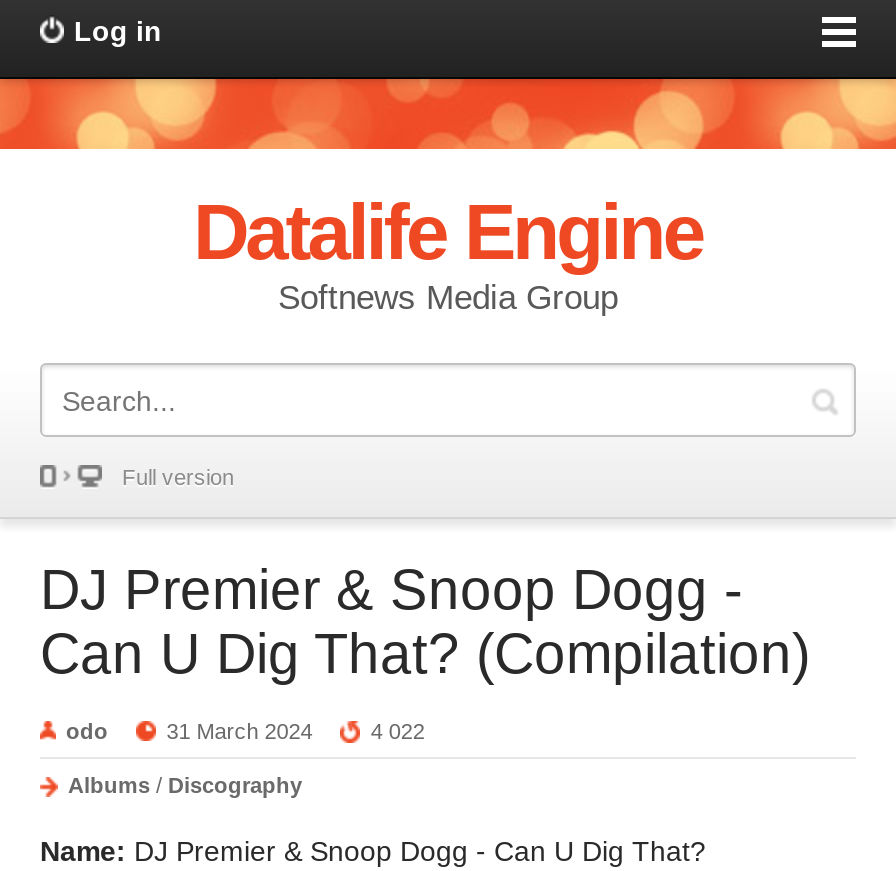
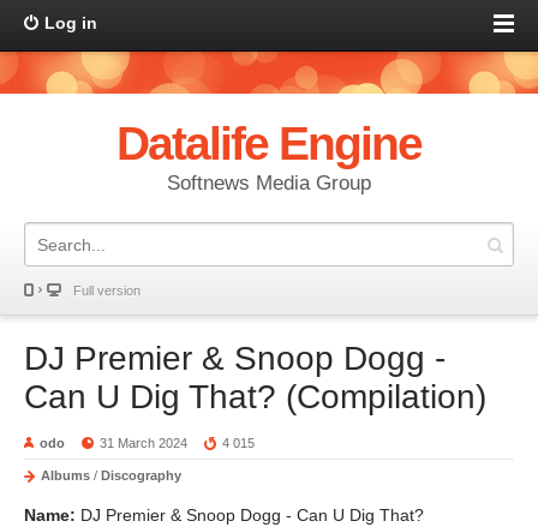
- 4 022
+ 4 015
